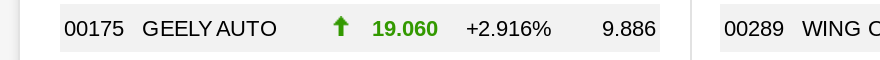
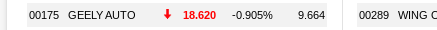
- 19.060
+ 18.620

- +2.916%
+ -0.905%

- 9.886
+ 9.664
